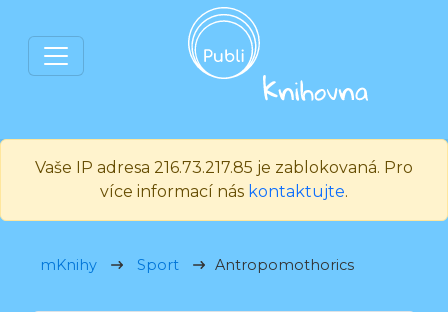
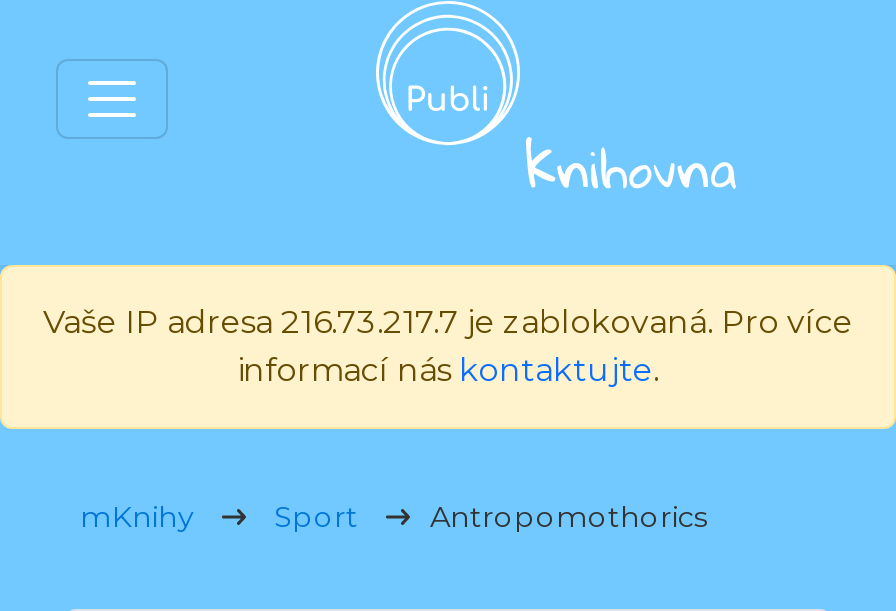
- Vaše IP adresa 216.73.217.85 je zablokovaná. Pro
- více informací nás kontaktujte.
+ Vaše IP adresa 216.73.217.7 je zablokovaná. Pro více
+ informací nás kontaktujte.
